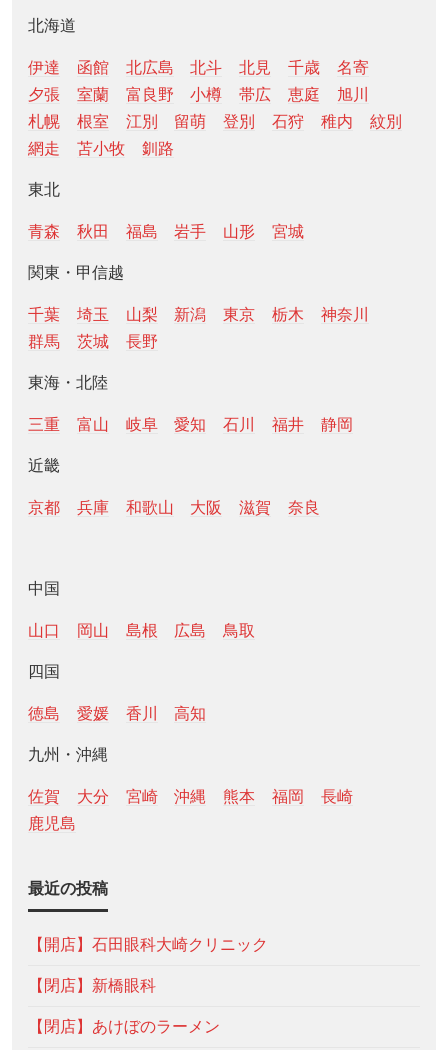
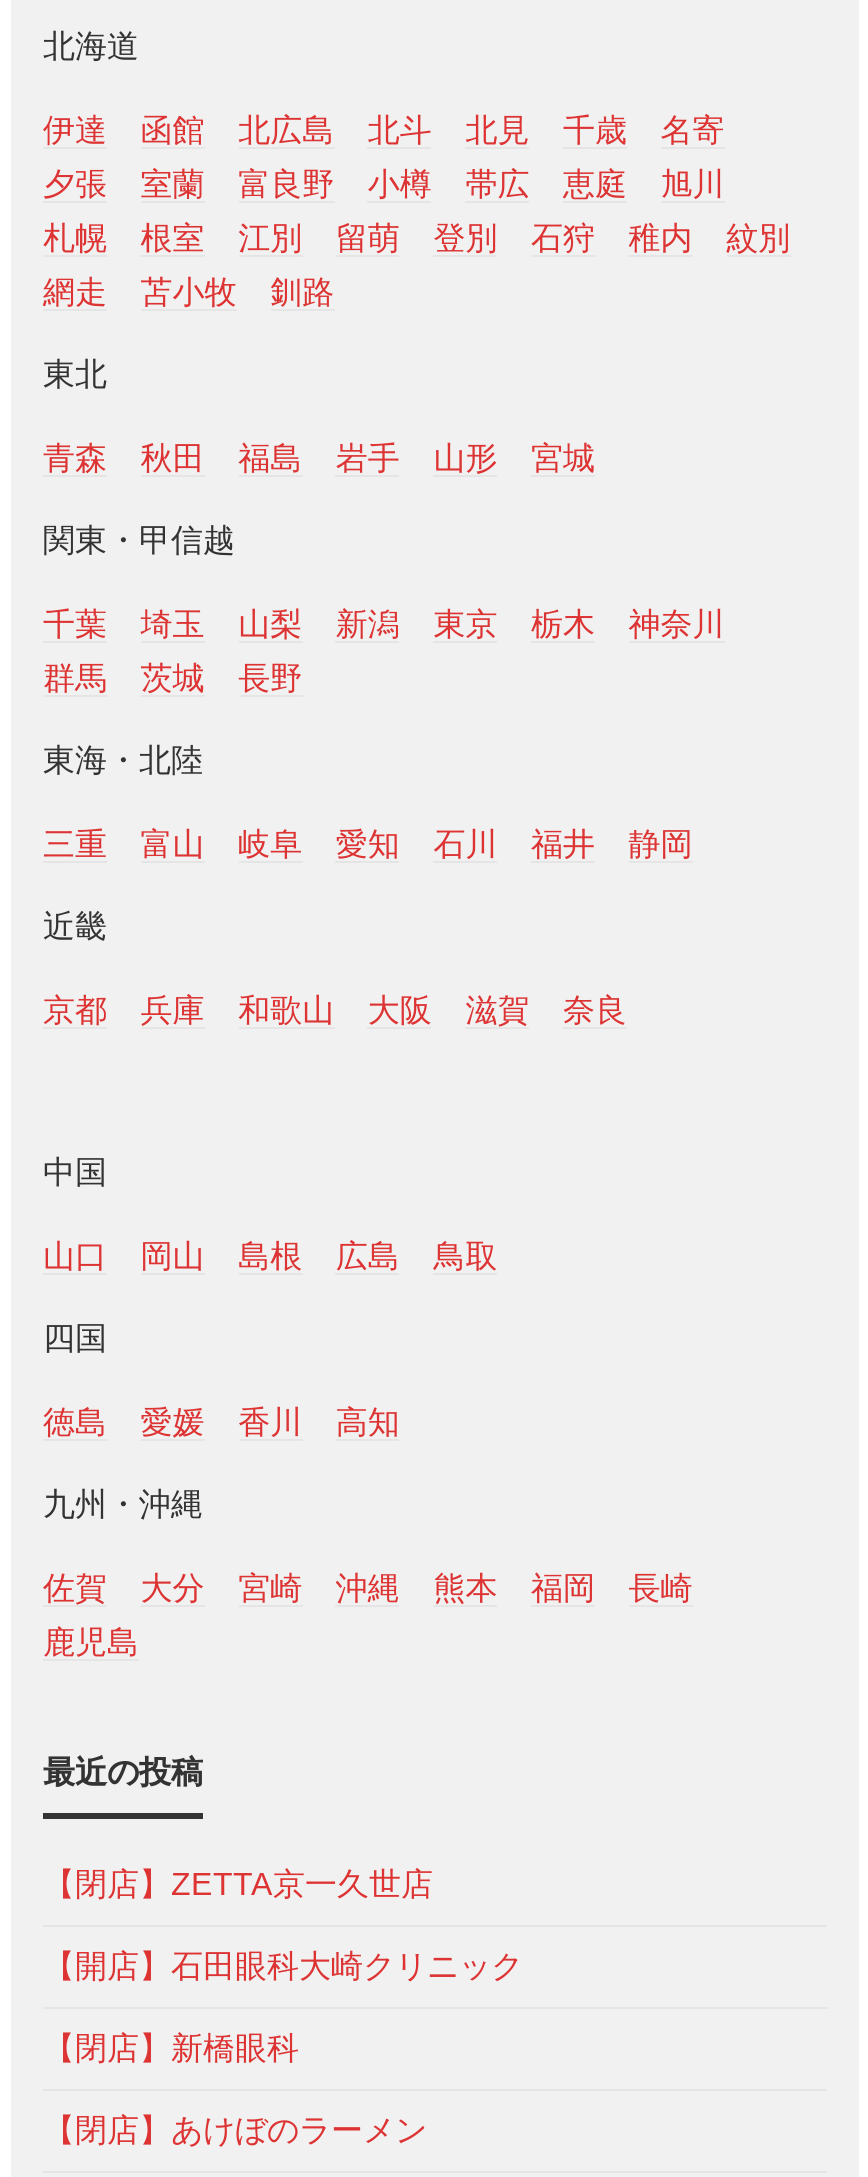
+ 【閉店】ZETTA京一久世店
